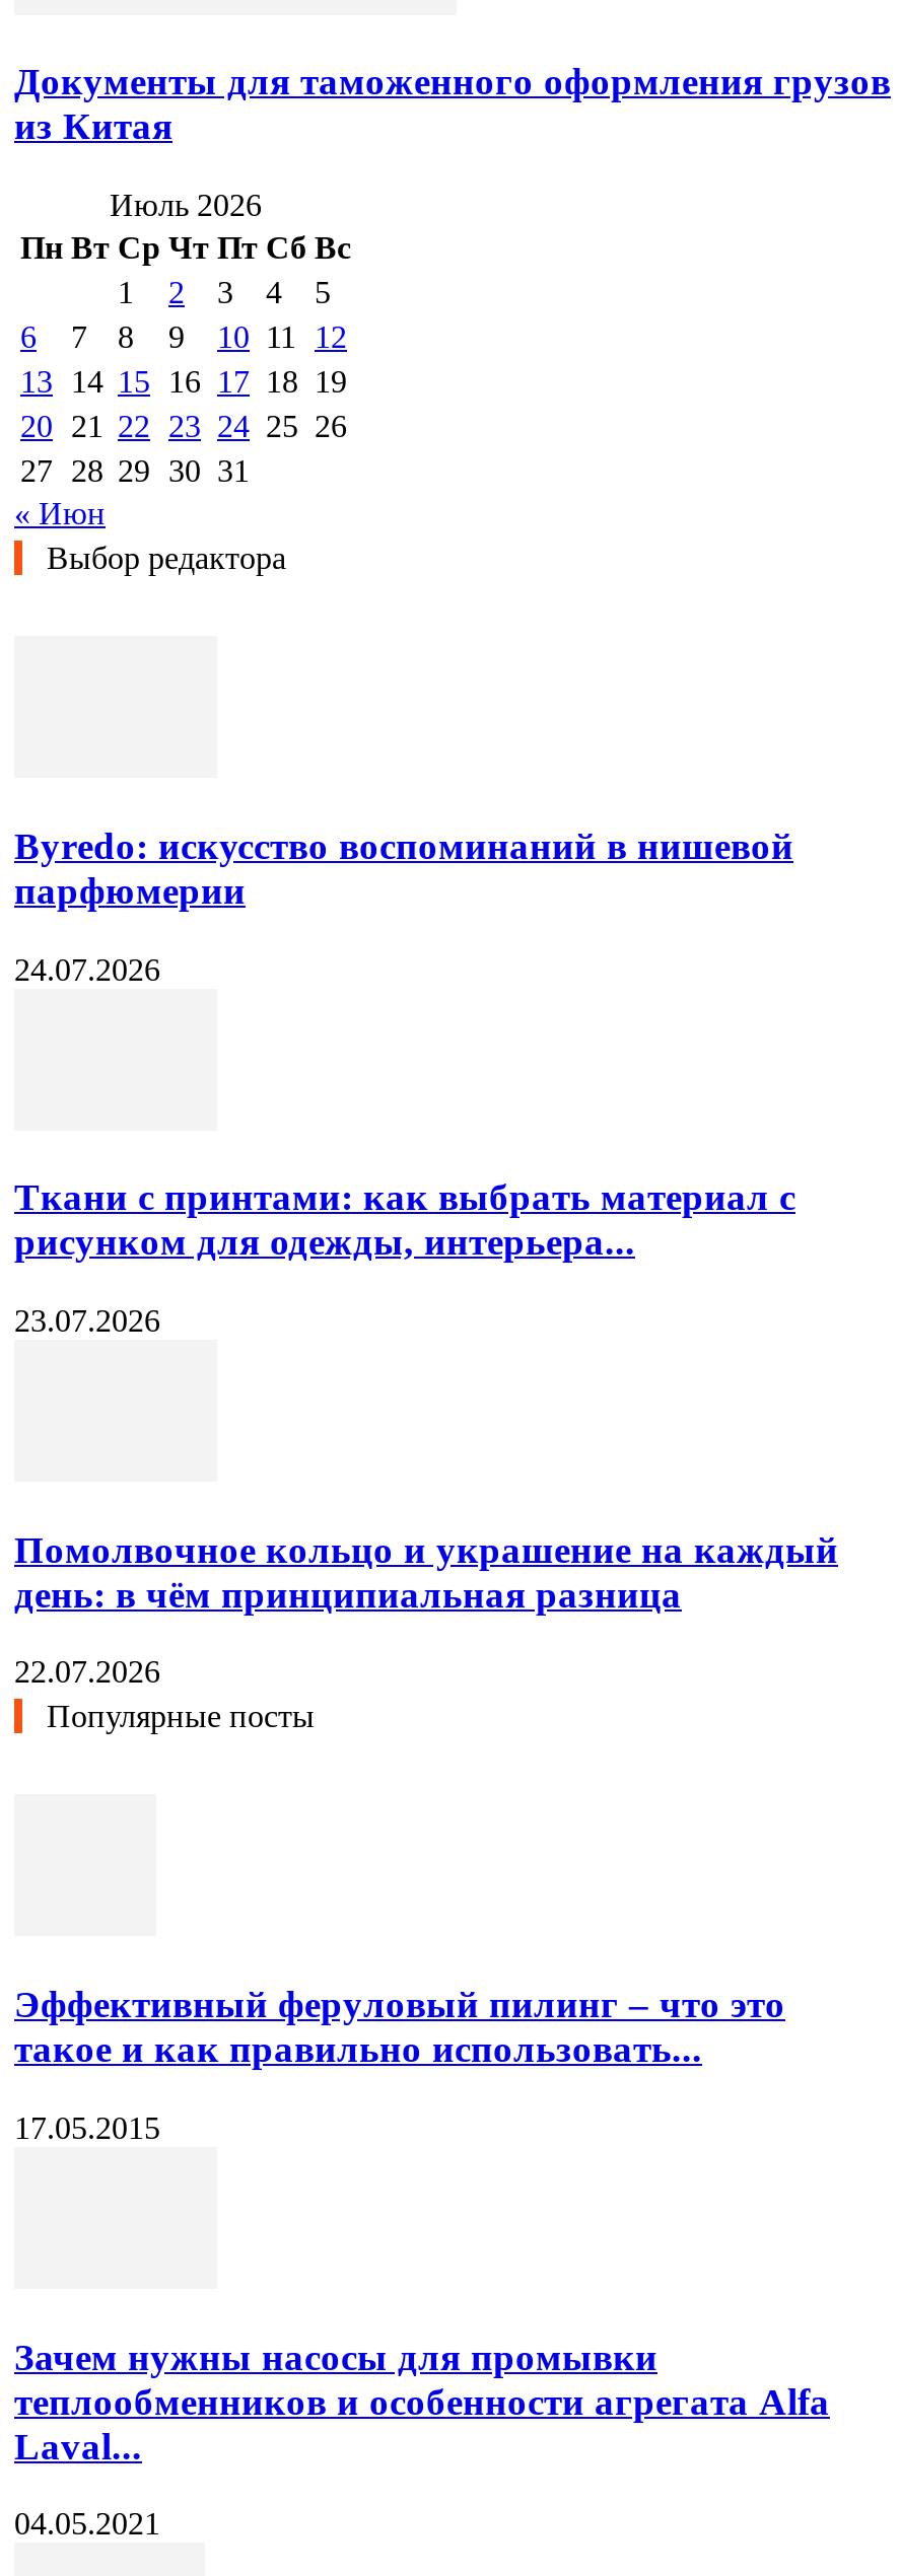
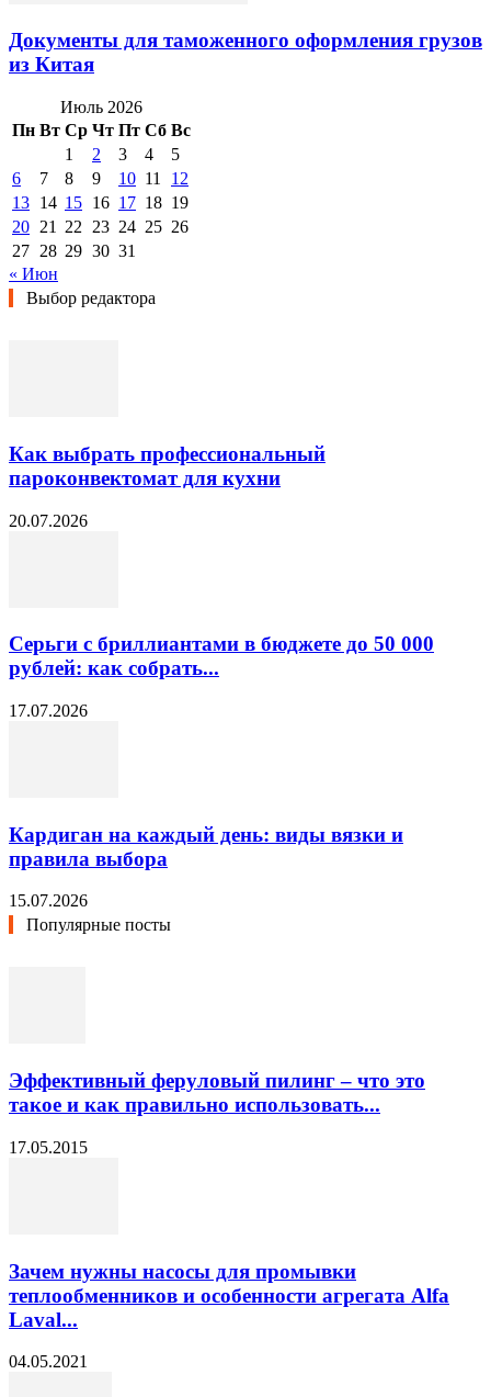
- Byredo: искусство воспоминаний в нишевой
- парфюмерии
+ Как выбрать профессиональный
+ пароконвектомат для кухни

- 24.07.2026
+ 20.07.2026

- Ткани с принтами: как выбрать материал с
- рисунком для одежды, интерьера...
+ Серьги с бриллиантами в бюджете до 50 000
+ рублей: как собрать...

- 23.07.2026
+ 17.07.2026

- Помолвочное кольцо и украшение на каждый
- день: в чём принципиальная разница
+ Кардиган на каждый день: виды вязки и
+ правила выбора

- 22.07.2026
+ 15.07.2026
